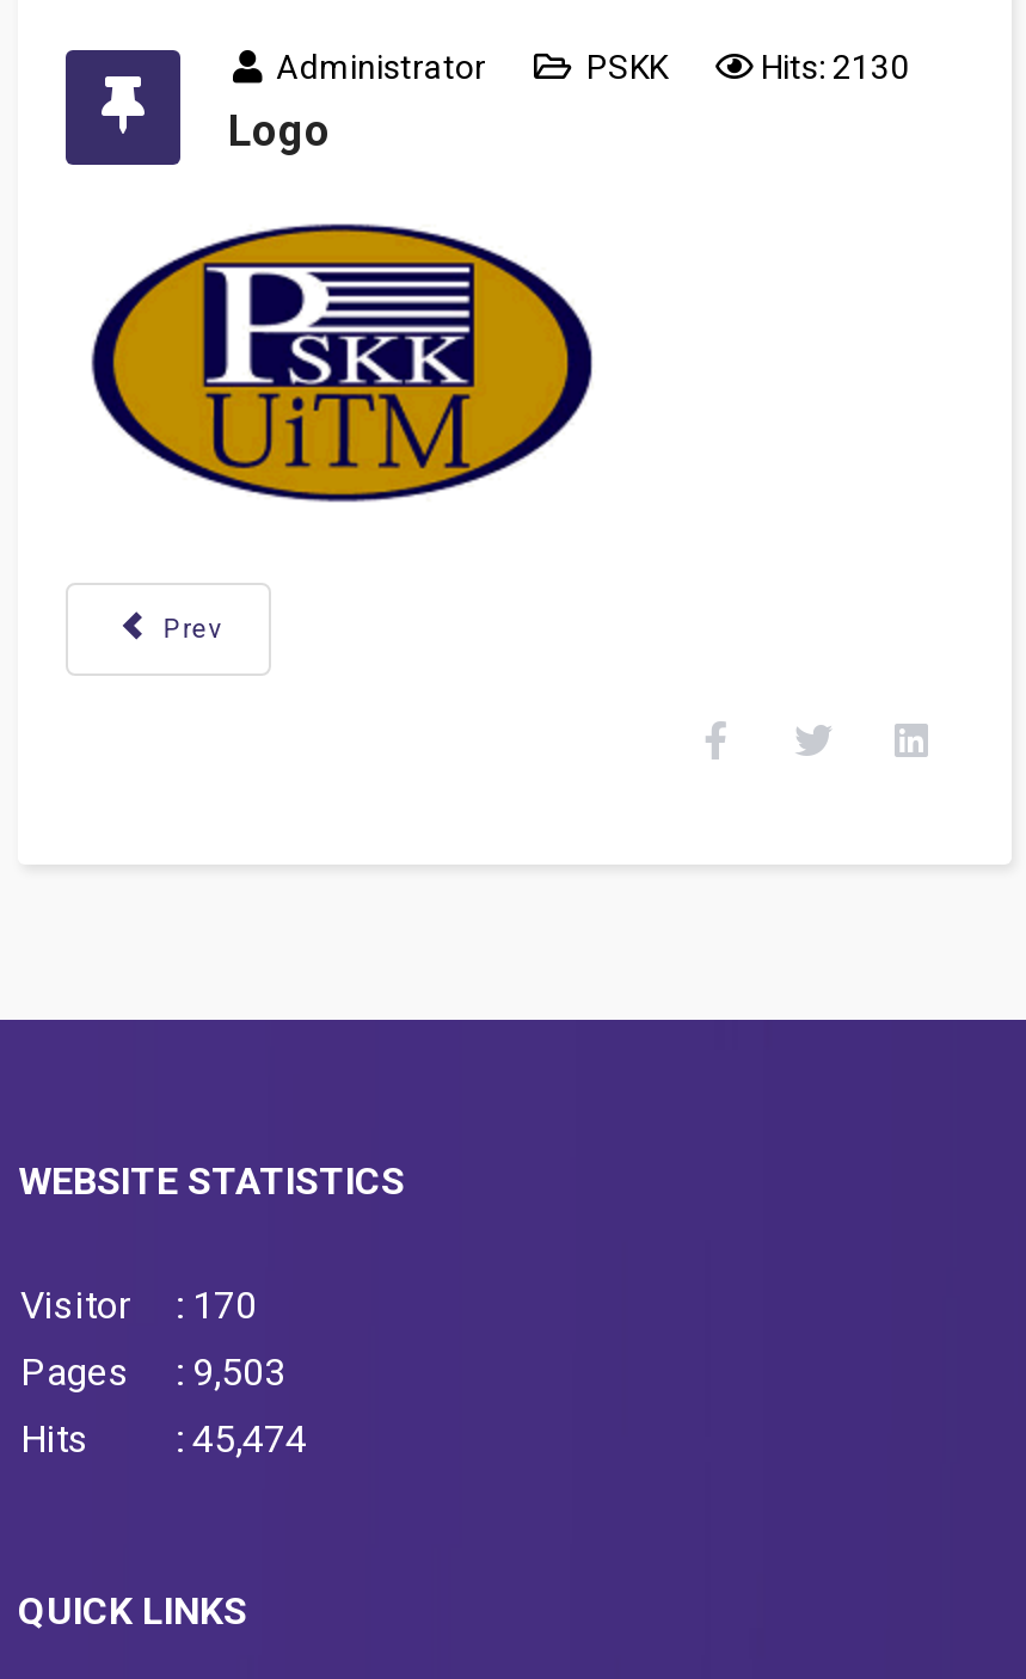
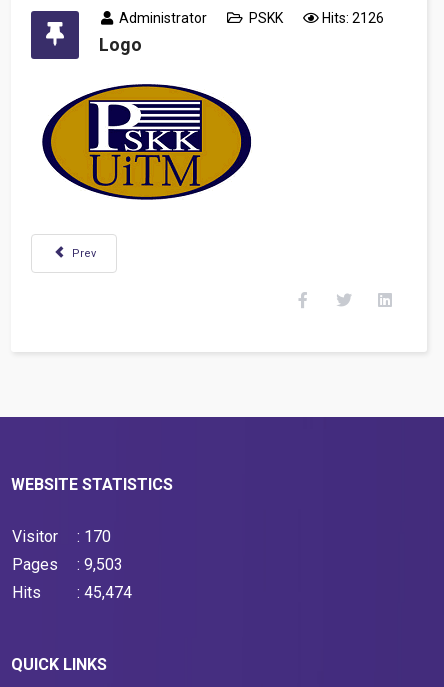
- Hits: 2130
+ Hits: 2126
